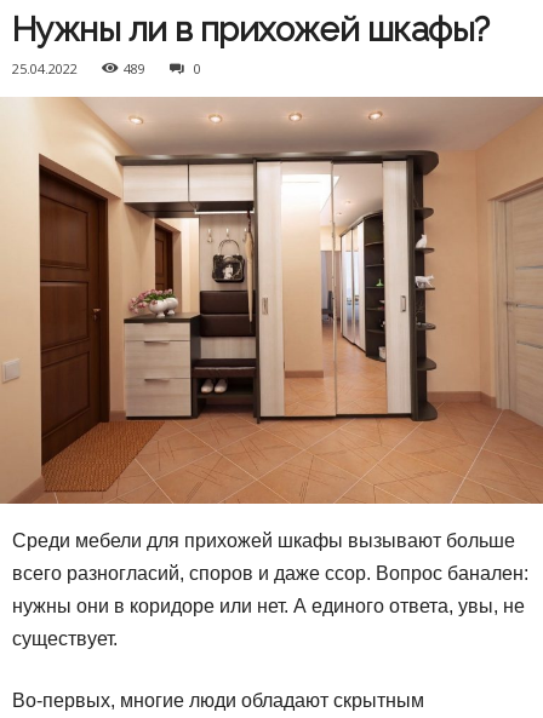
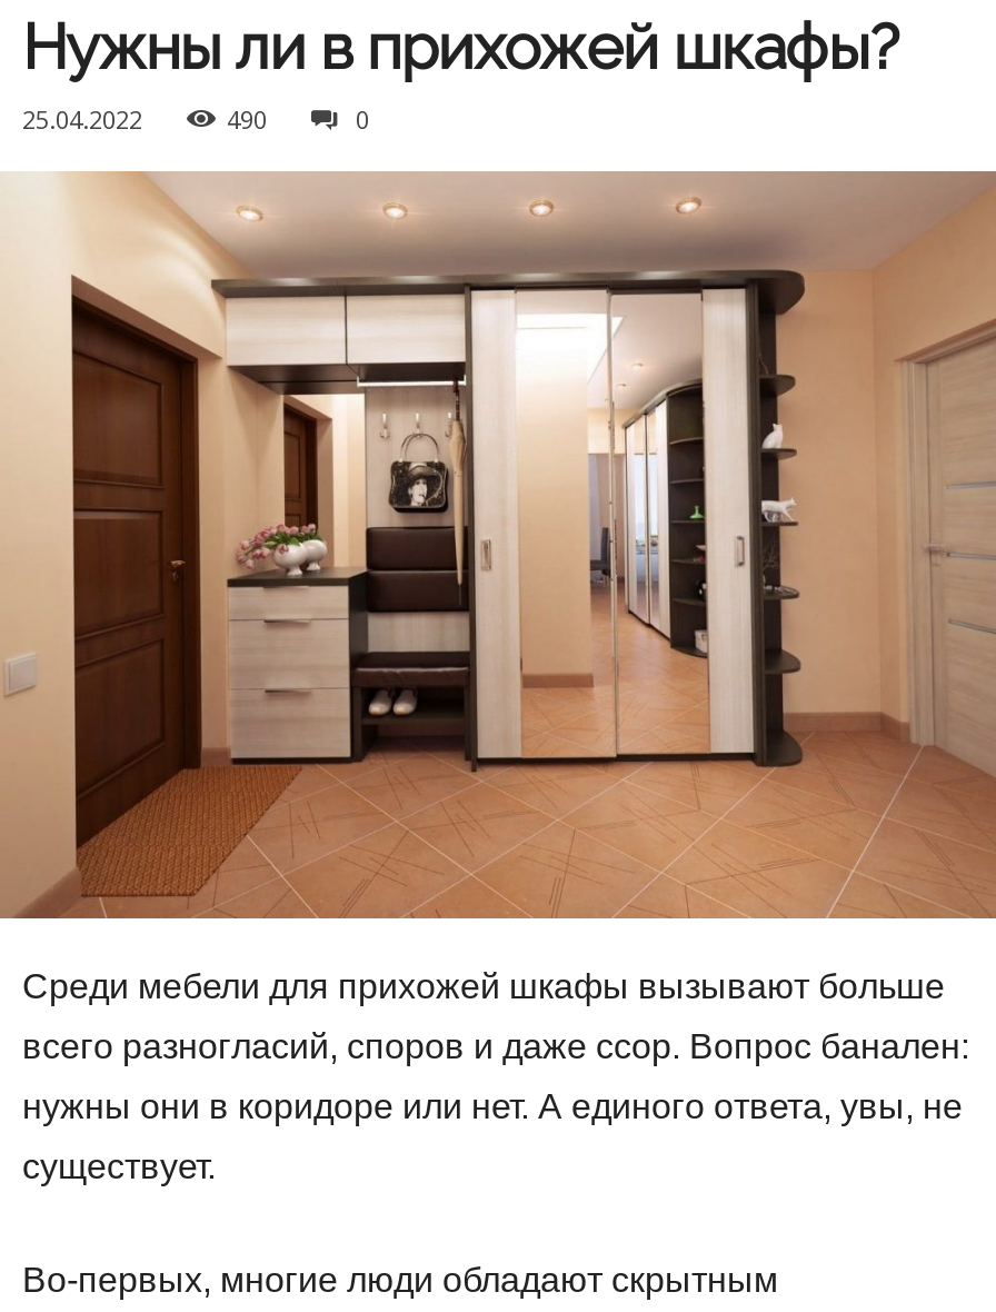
- 489
+ 490
